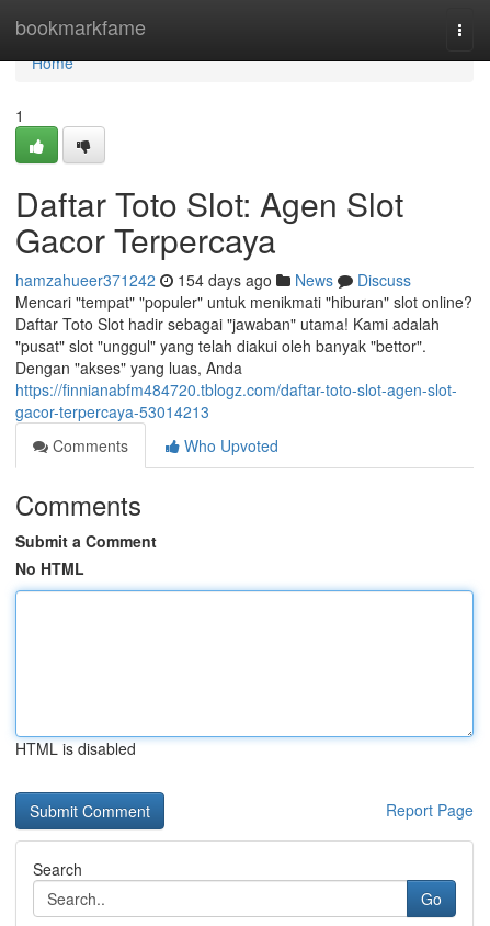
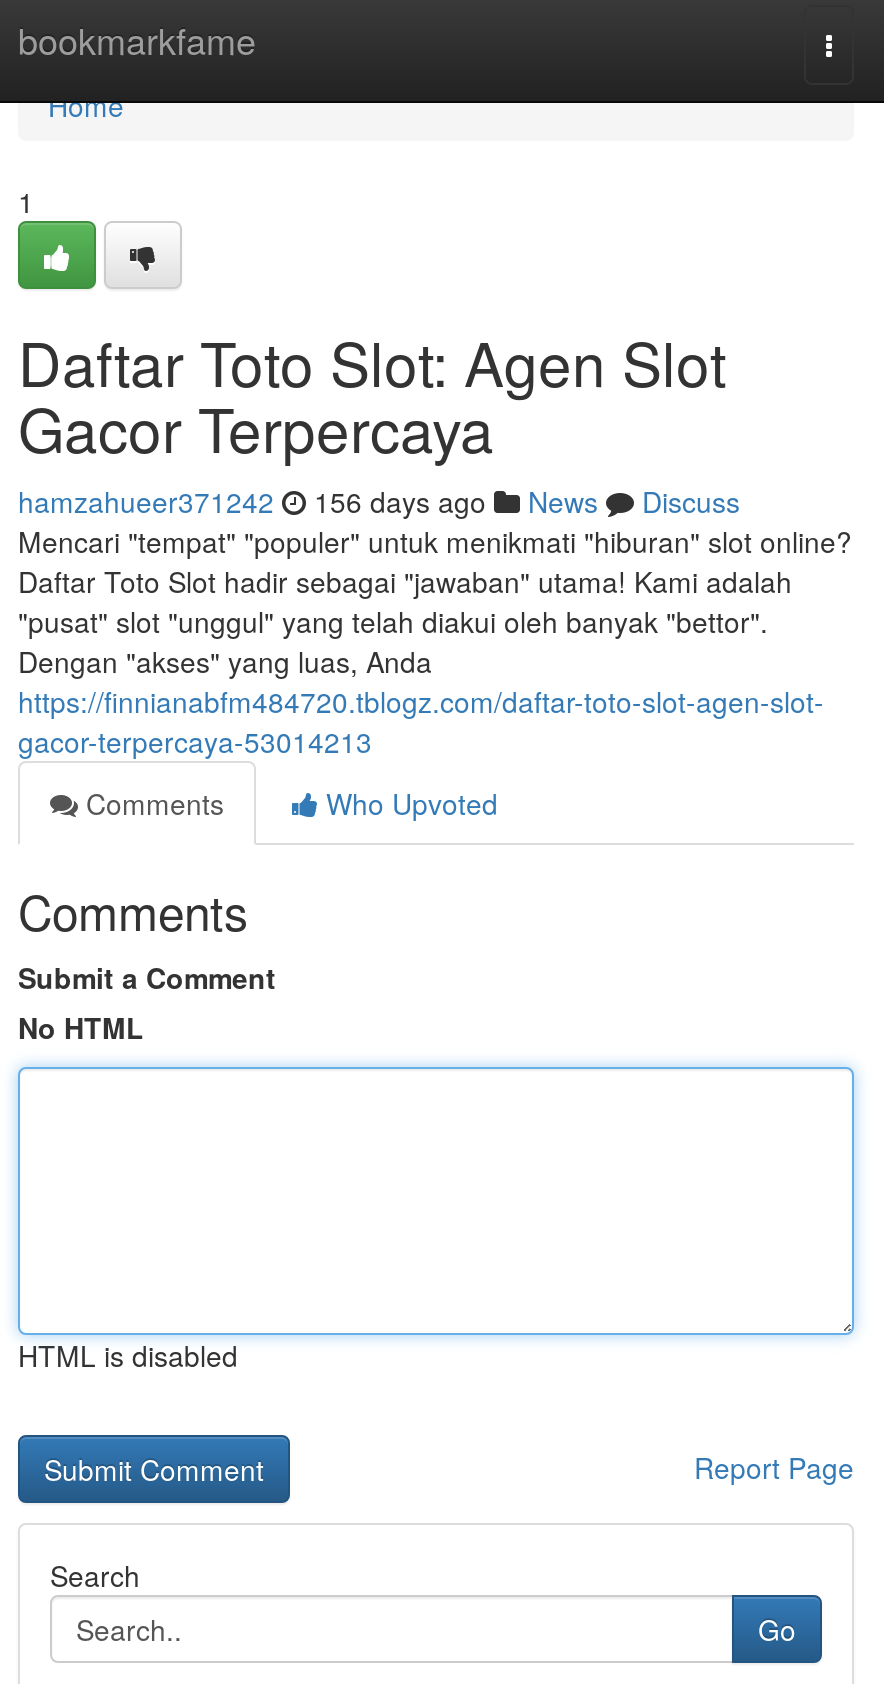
- hamzahueer371242 154 days ago News Discuss
+ hamzahueer371242 156 days ago News Discuss
